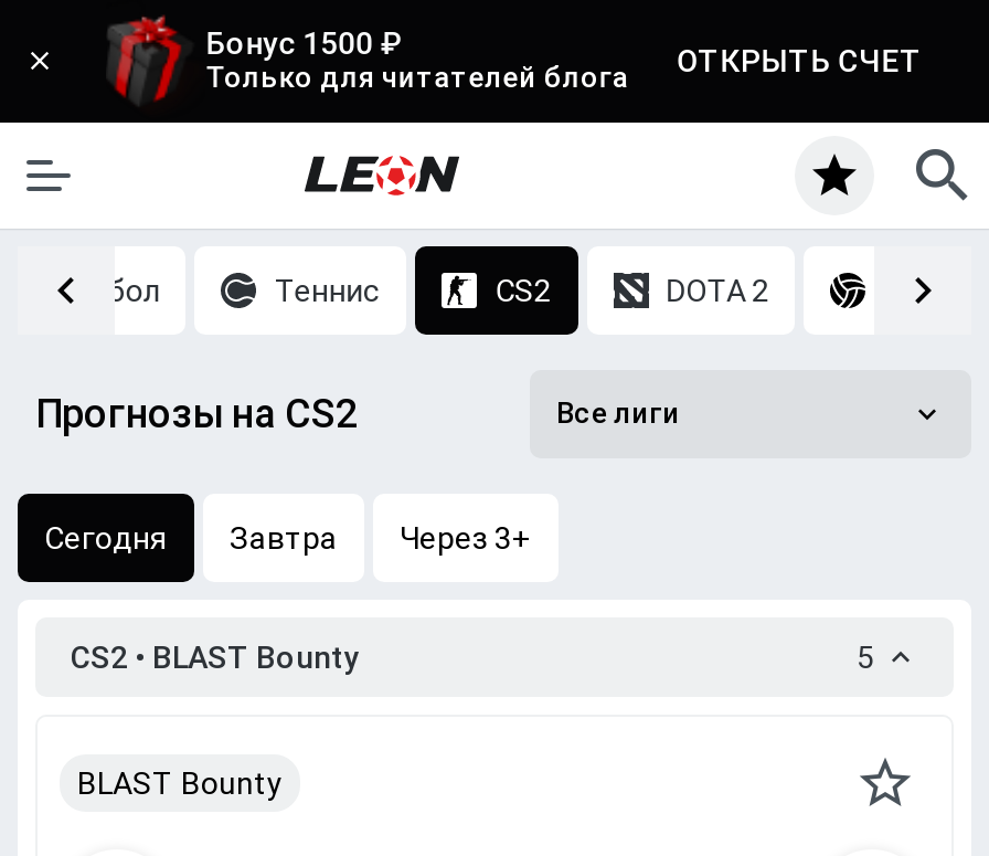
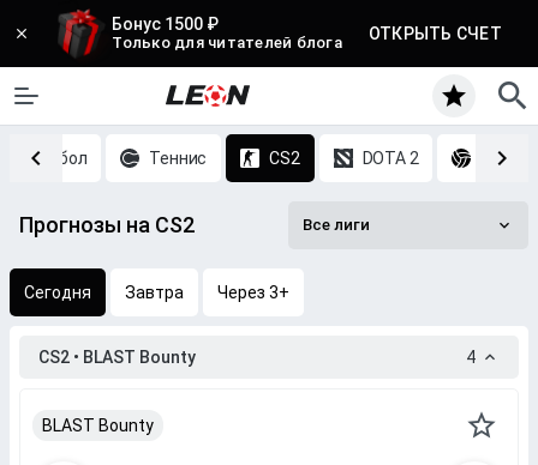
- 5
+ 4
